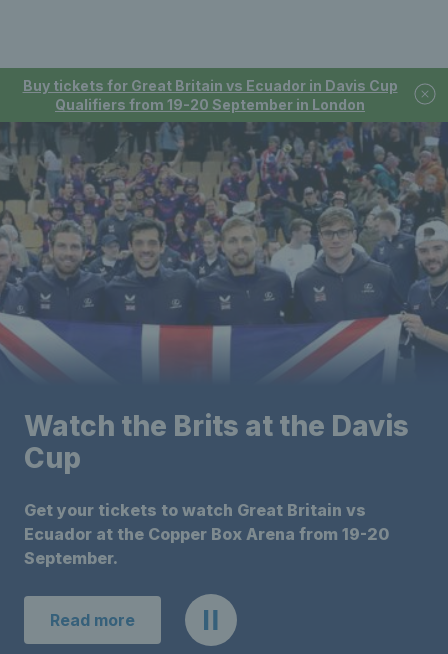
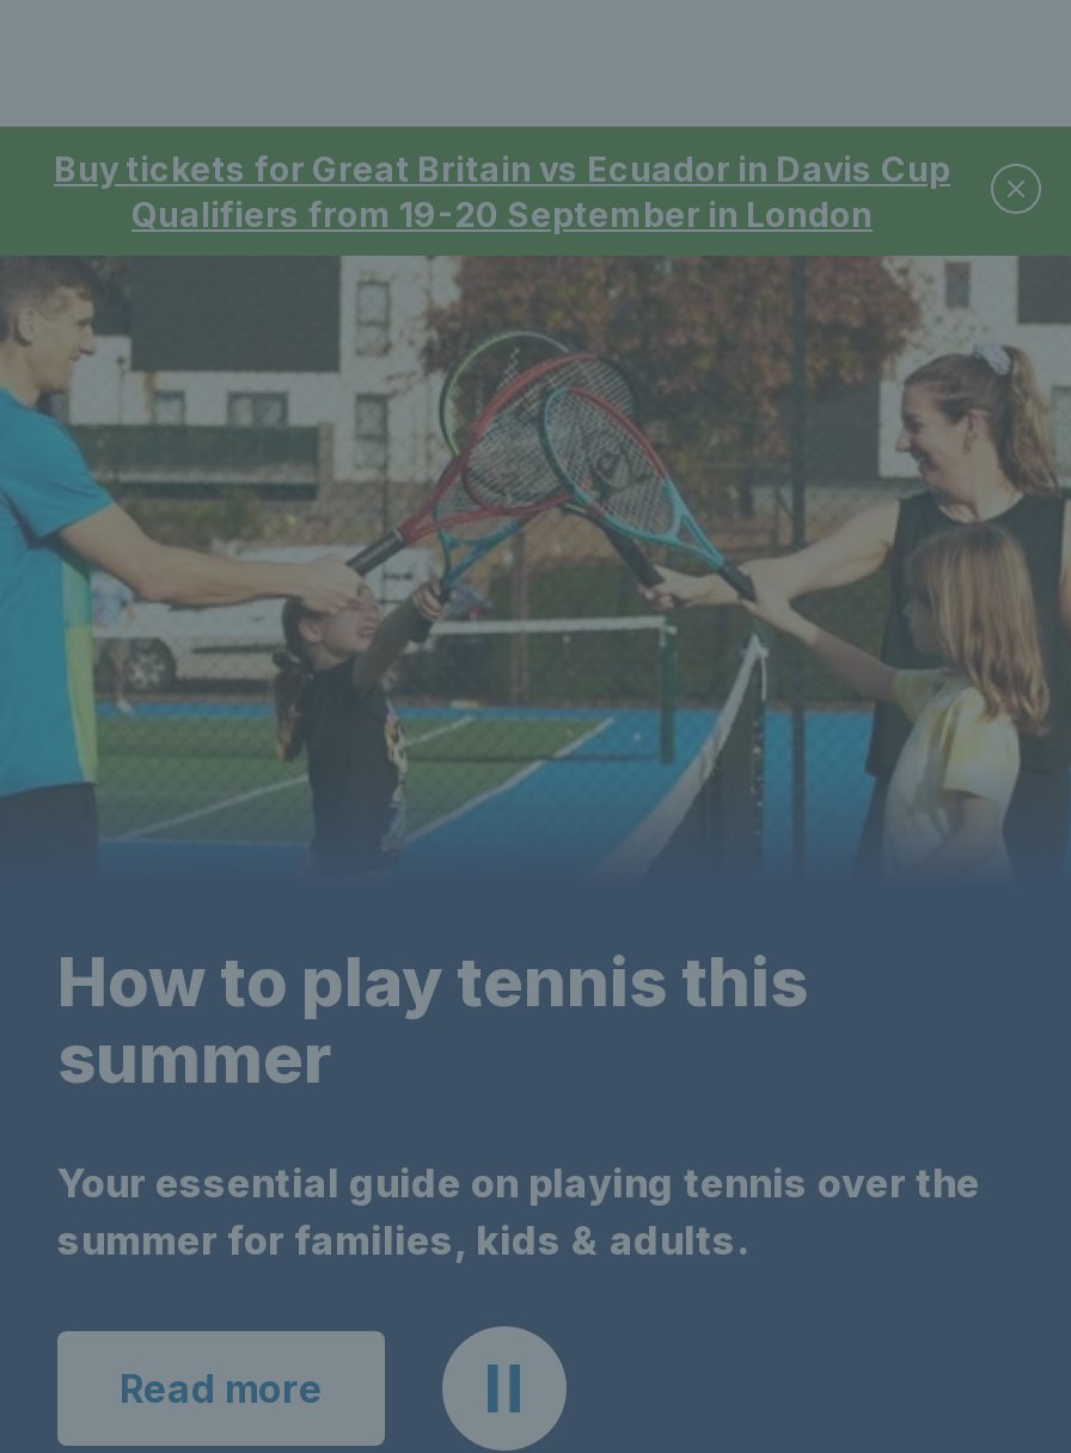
- [image]
- Watch the Brits at the Davis
- Cup
+ [image]
+ How to play tennis this
+ summer

- Get your tickets to watch Great Britain vs
- Ecuador at the Copper Box Arena from 19-20
- September.
+ Your essential guide on playing tennis over the
+ summer for families, kids & adults.
